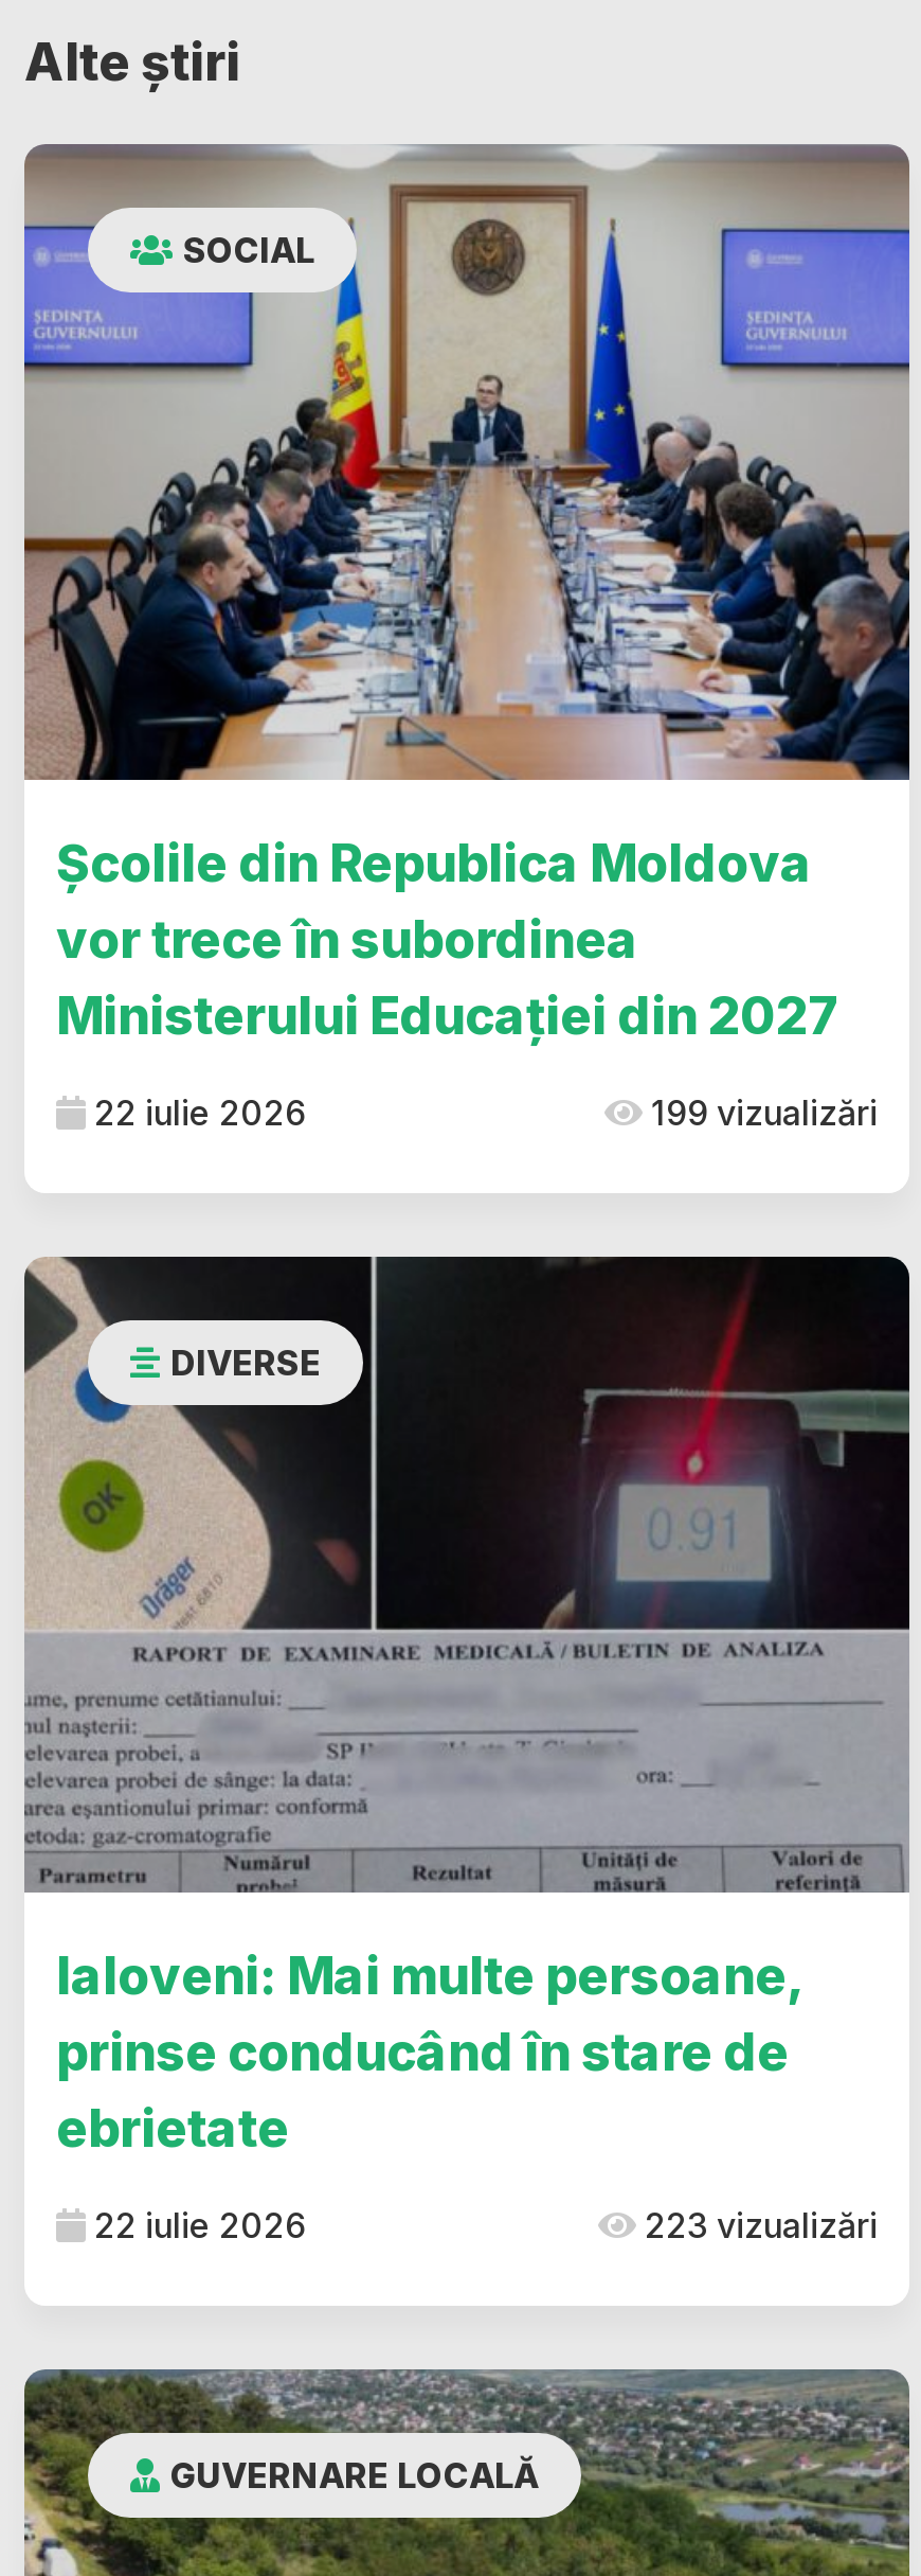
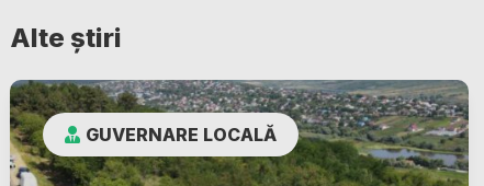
- [image]
- SOCIAL

- Școlile din Republica Moldova
- vor trece în subordinea
- Ministerului Educației din 2027
- 22 iulie 2026
- 199 vizualizări

- [image]
- DIVERSE

- Ialoveni: Mai multe persoane,
- prinse conducând în stare de
- ebrietate
- 22 iulie 2026
- 223 vizualizări
